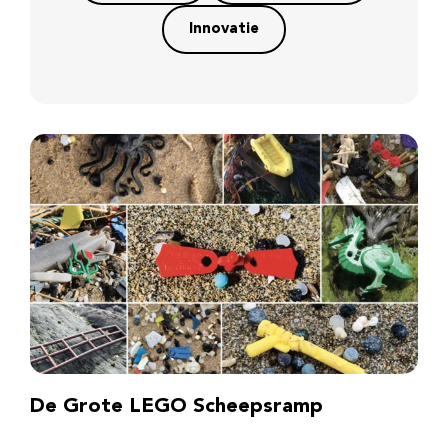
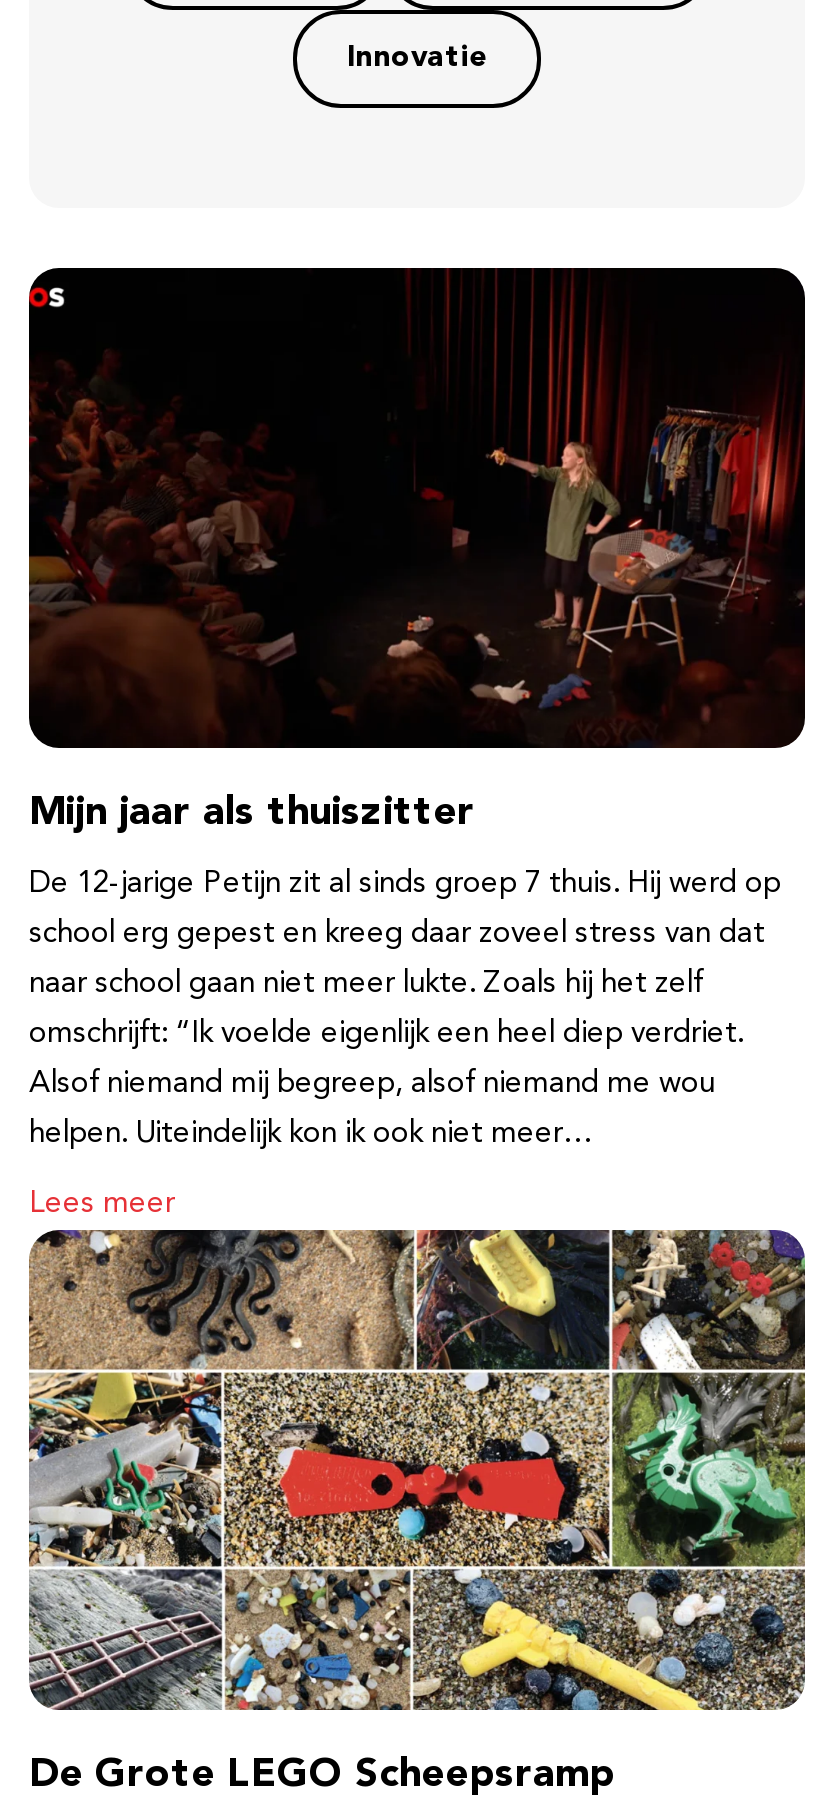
+ [image]
+ Mijn jaar als thuiszitter
+ De 12-jarige Petijn zit al sinds groep 7 thuis. Hij werd op
+ school erg gepest en kreeg daar zoveel stress van dat
+ naar school gaan niet meer lukte. Zoals hij het zelf
+ omschrijft: “Ik voelde eigenlijk een heel diep verdriet.
+ Alsof niemand mij begreep, alsof niemand me wou
+ helpen. Uiteindelijk kon ik ook niet meer…
+ Lees meer
